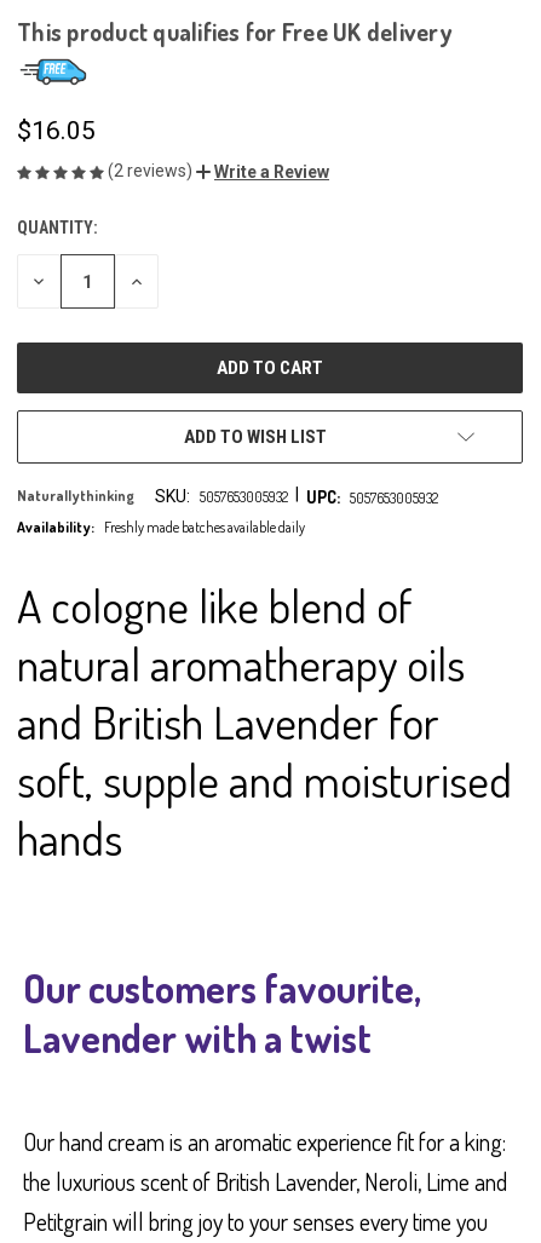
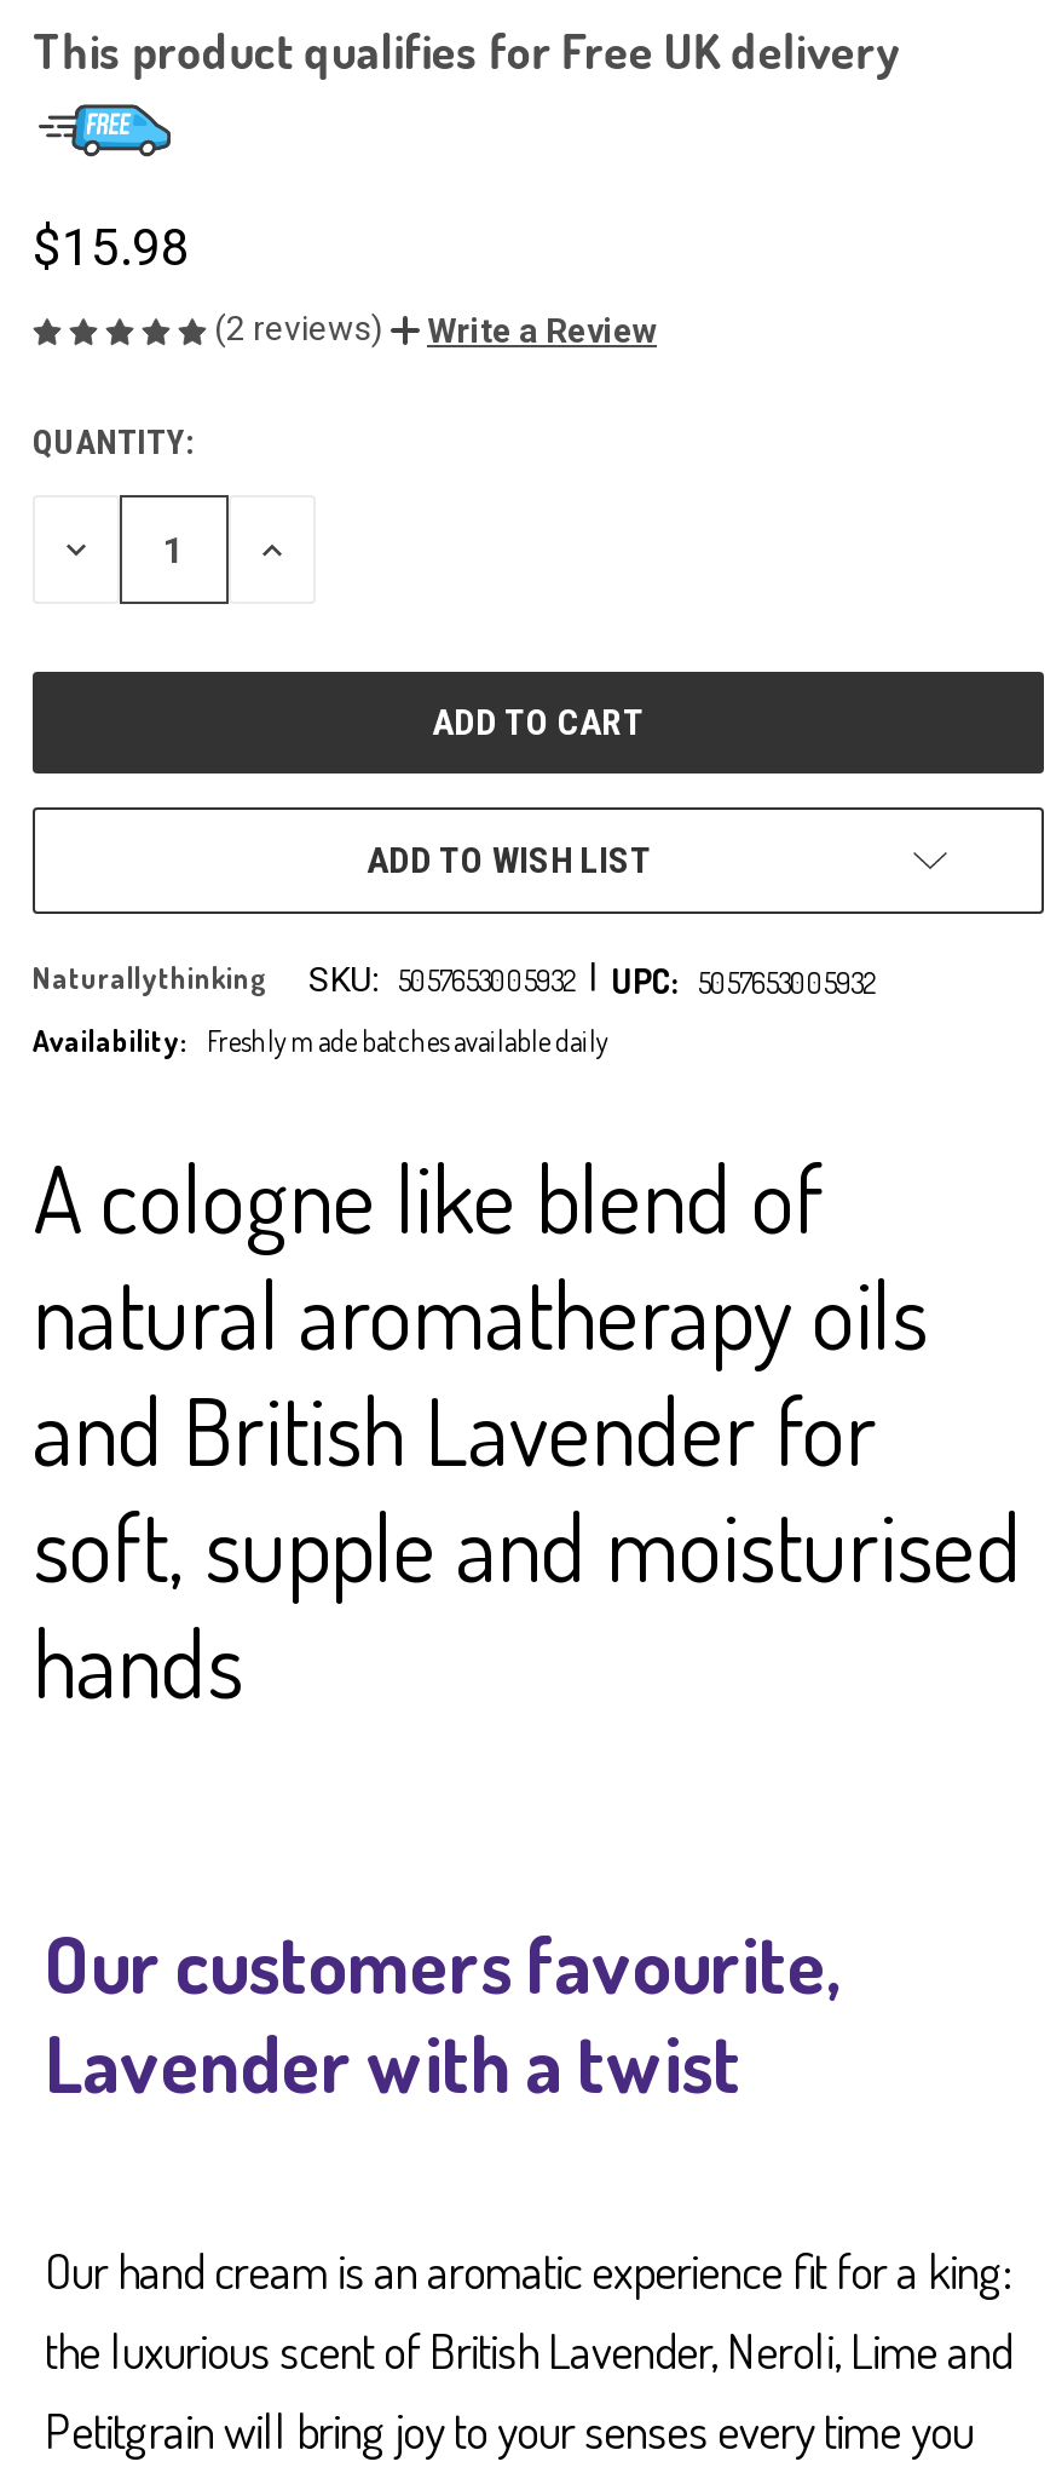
- $16.05
+ $15.98
